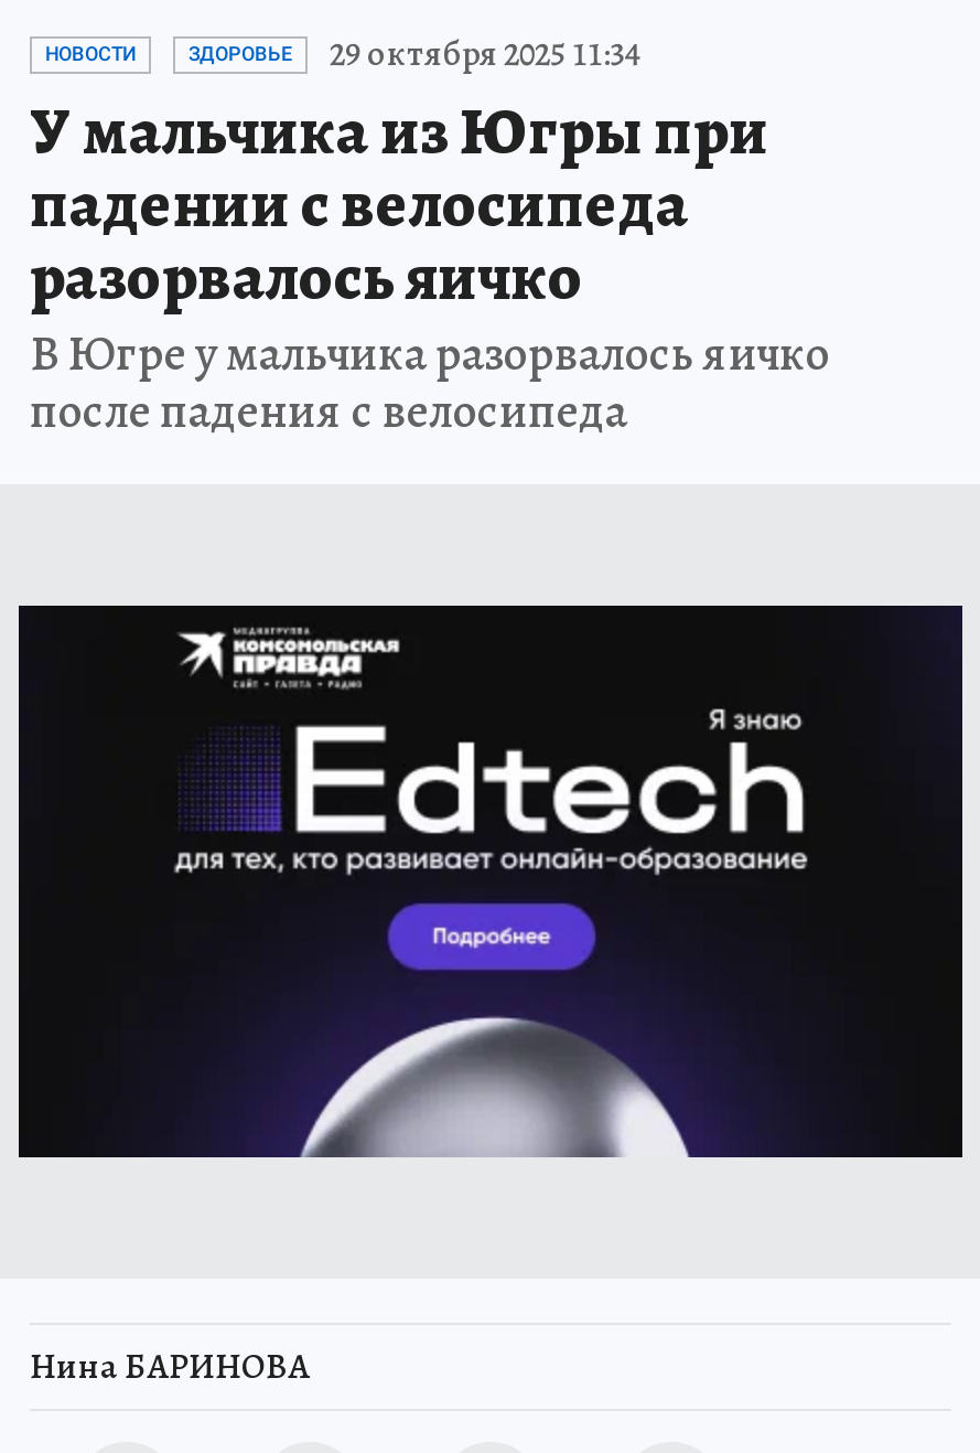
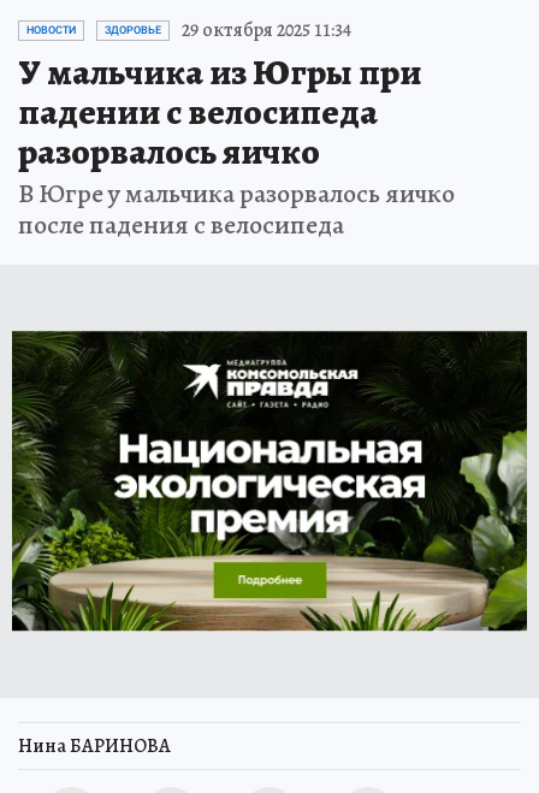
- [image]
+ [image]
